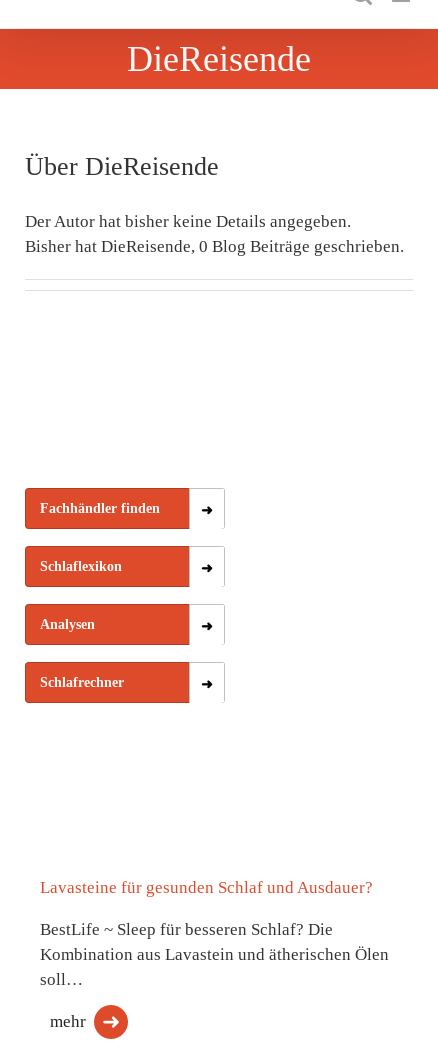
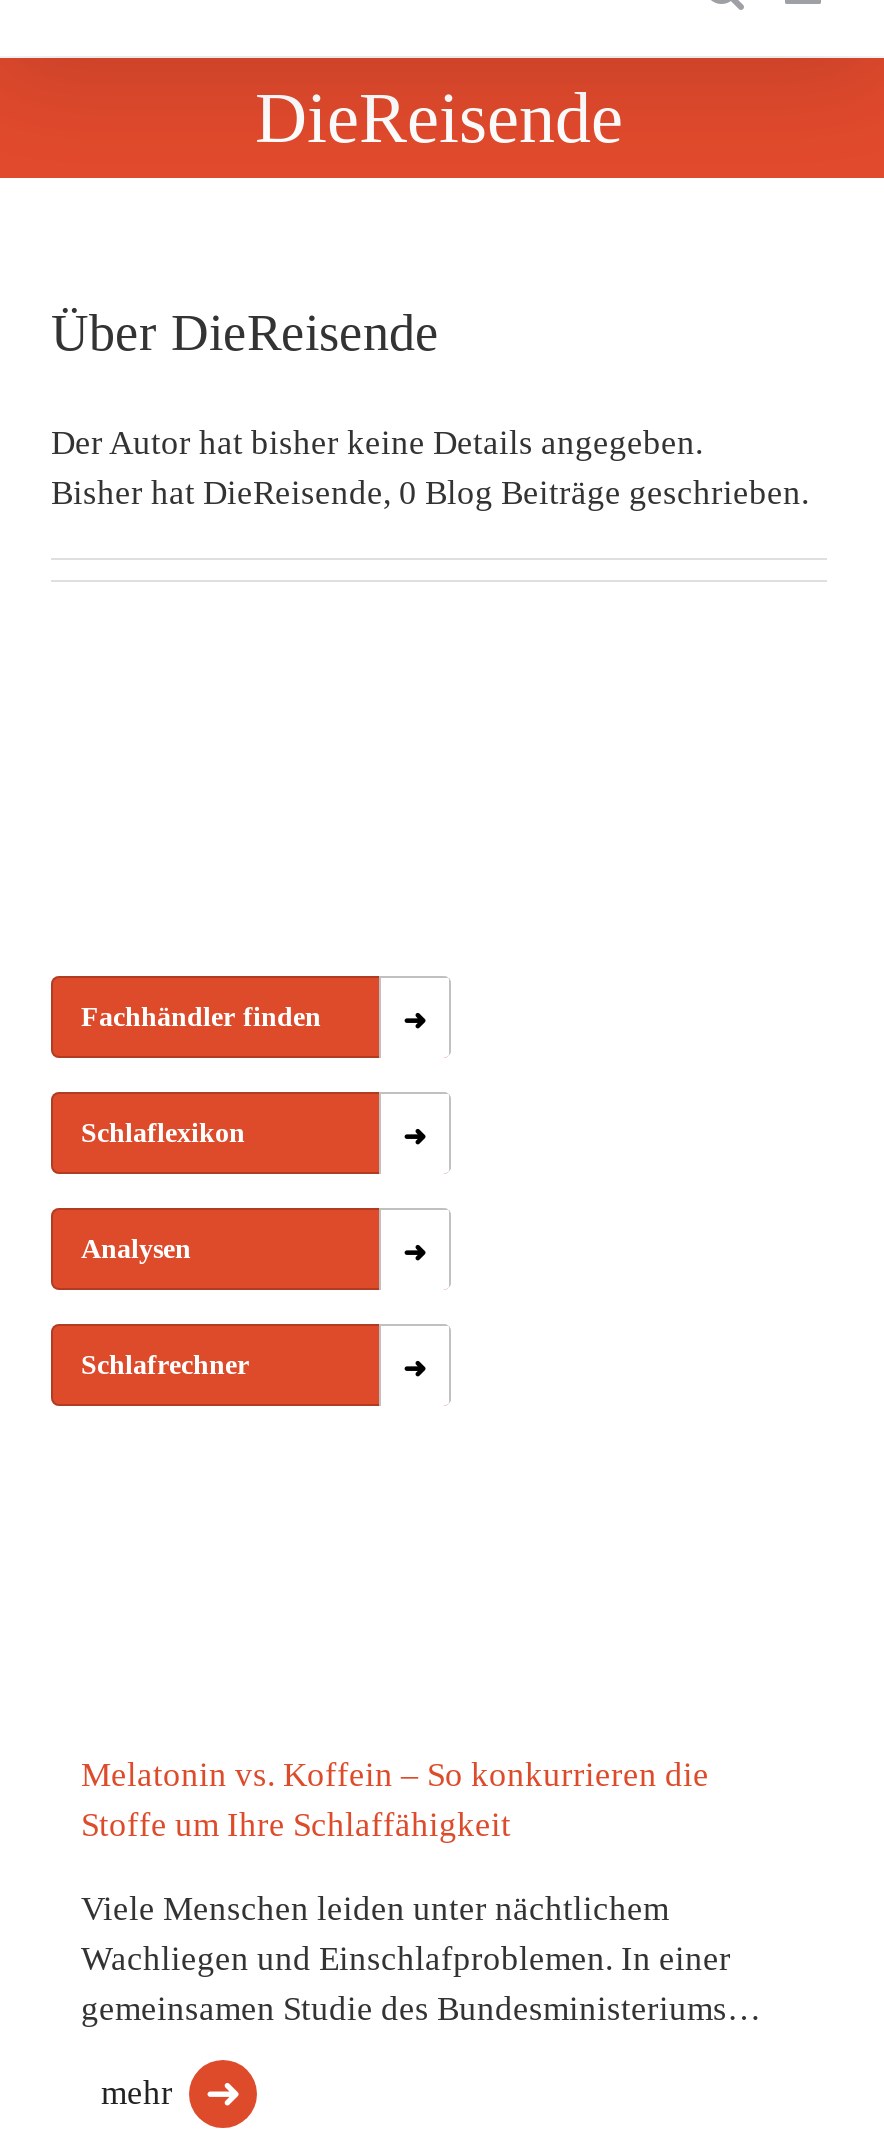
- Lavasteine für gesunden Schlaf und Ausdauer?
+ Melatonin vs. Koffein – So konkurrieren die
+ Stoffe um Ihre Schlaffähigkeit

- BestLife ~ Sleep für besseren Schlaf? Die
- Kombination aus Lavastein und ätherischen Ölen
- soll…
+ Viele Menschen leiden unter nächtlichem
+ Wachliegen und Einschlafproblemen. In einer
+ gemeinsamen Studie des Bundesministeriums…
